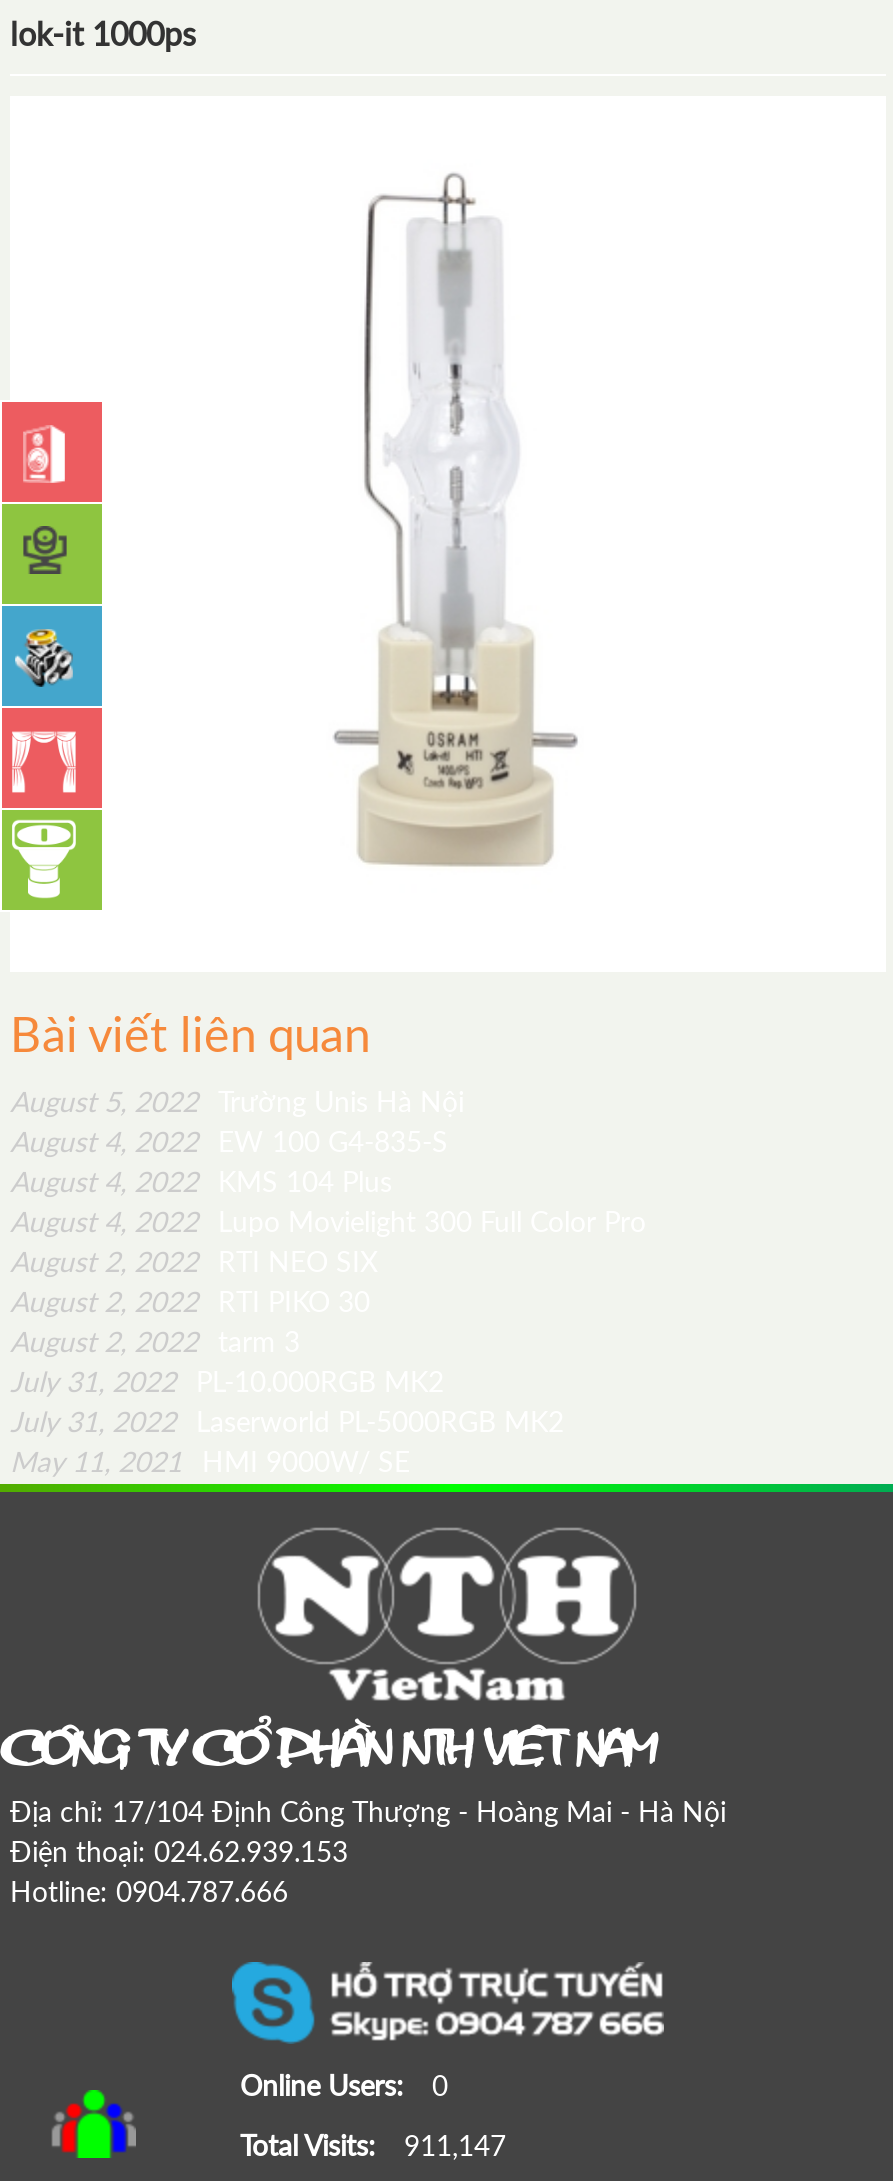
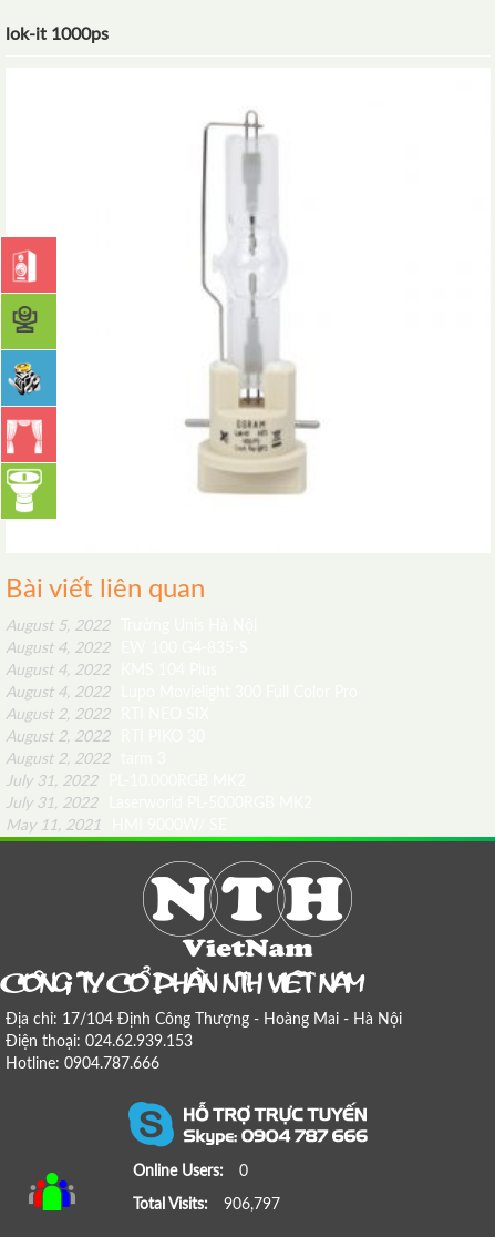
- Total Visits: 911,147
+ Total Visits: 906,797
